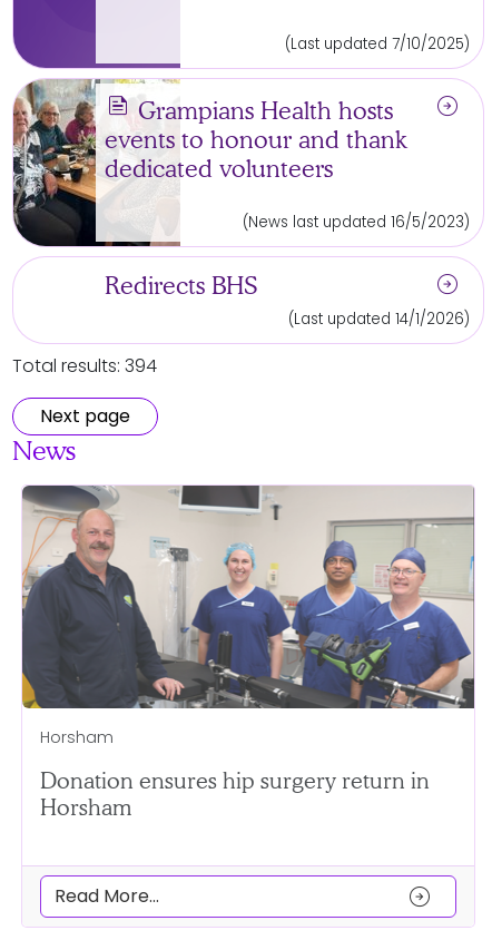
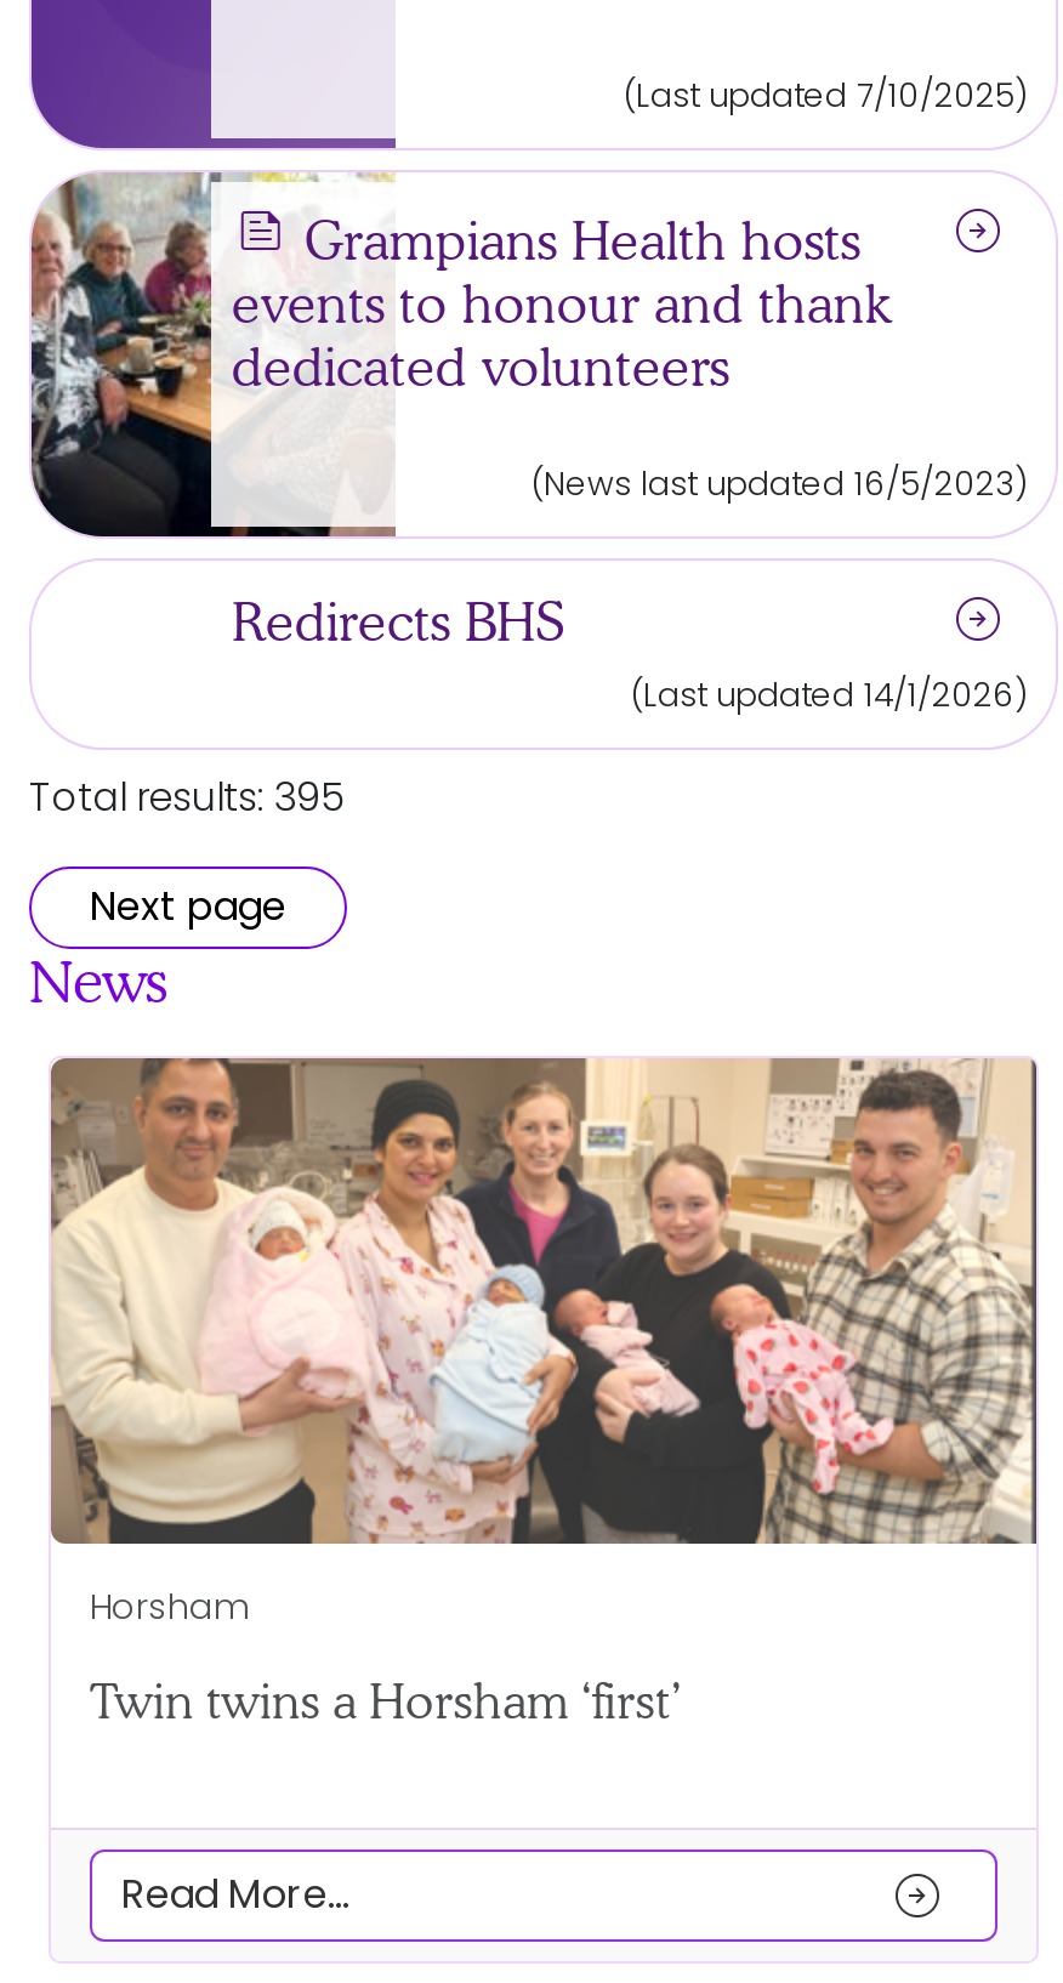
- Total results: 394
+ Total results: 395

- [image]
+ [image]

- Donation ensures hip surgery return in
- Horsham
+ Twin twins a Horsham ‘first’
